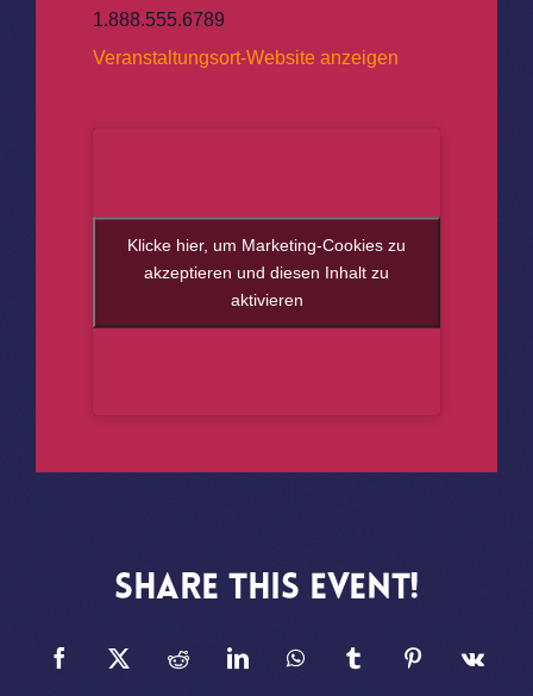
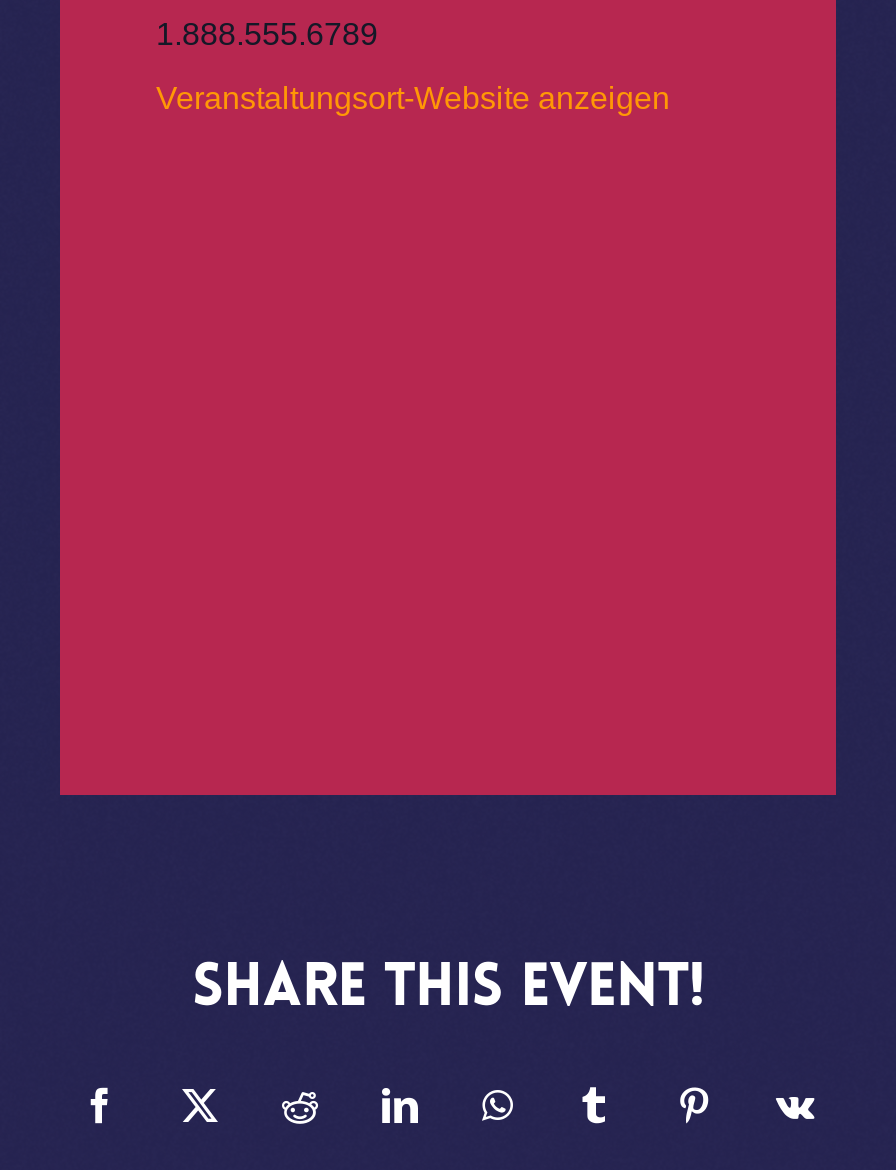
- [image]
- Klicke hier, um Marketing-Cookies zu
- akzeptieren und diesen Inhalt zu
- aktivieren
